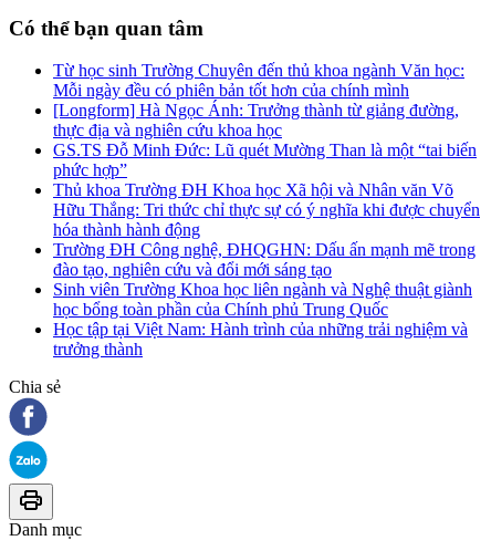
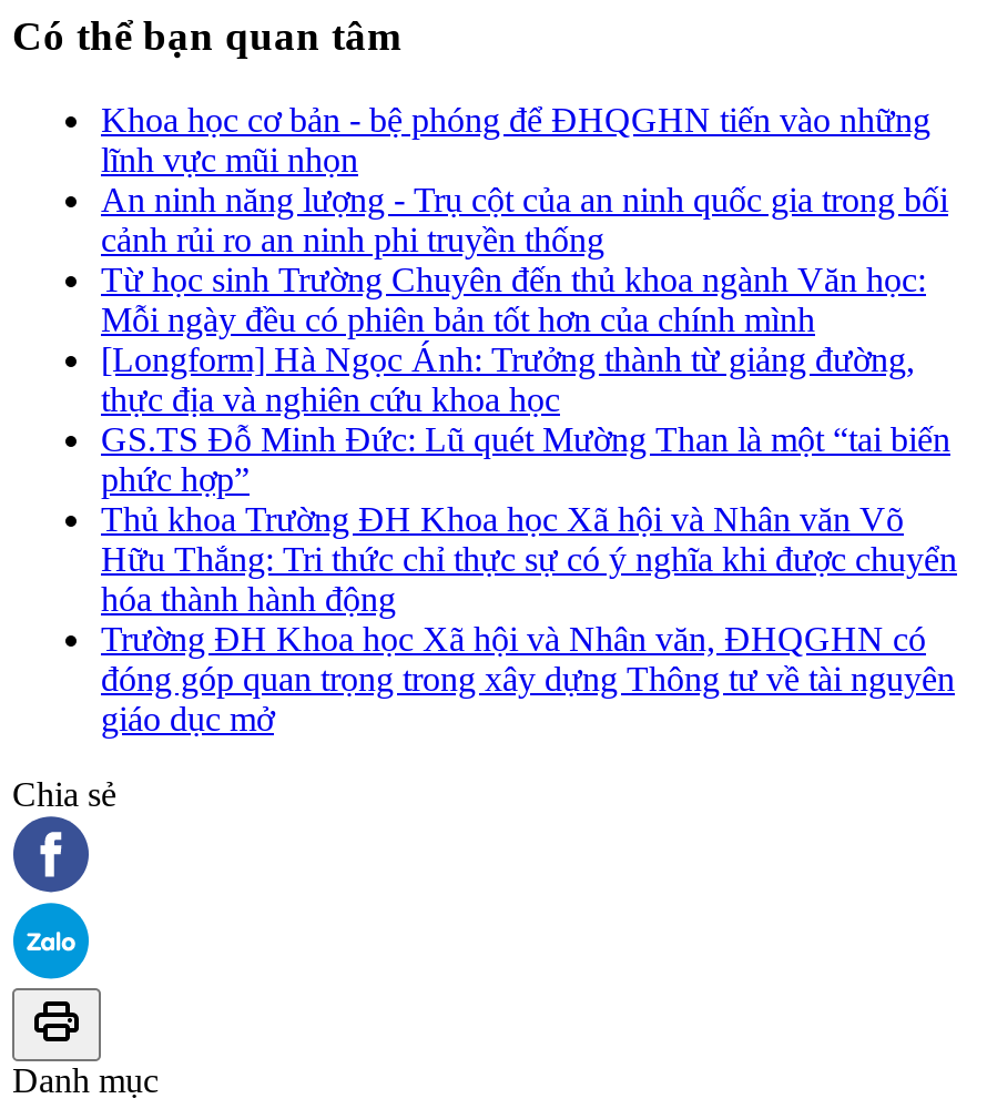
+ Khoa học cơ bản - bệ phóng để ĐHQGHN tiến vào những
+ lĩnh vực mũi nhọn
+ An ninh năng lượng - Trụ cột của an ninh quốc gia trong bối
+ cảnh rủi ro an ninh phi truyền thống

moved down: Từ học sinh Trường Chuyên đến thủ khoa ngành Văn học: | Mỗi ngày đều có phiên bản tốt hơn của chính mình | [Longform] Hà Ngọc Ánh: Trưởng thành từ giảng đường, | ... | Hữu Thắng: Tri thức chỉ thực sự có ý nghĩa khi được chuyển | hóa thành hành động

- Trường ĐH Công nghệ, ĐHQGHN: Dấu ấn mạnh mẽ trong
- đào tạo, nghiên cứu và đổi mới sáng tạo
- Sinh viên Trường Khoa học liên ngành và Nghệ thuật giành
- học bổng toàn phần của Chính phủ Trung Quốc
- Học tập tại Việt Nam: Hành trình của những trải nghiệm và
- trưởng thành
+ Trường ĐH Khoa học Xã hội và Nhân văn, ĐHQGHN có
+ đóng góp quan trọng trong xây dựng Thông tư về tài nguyên
+ giáo dục mở
